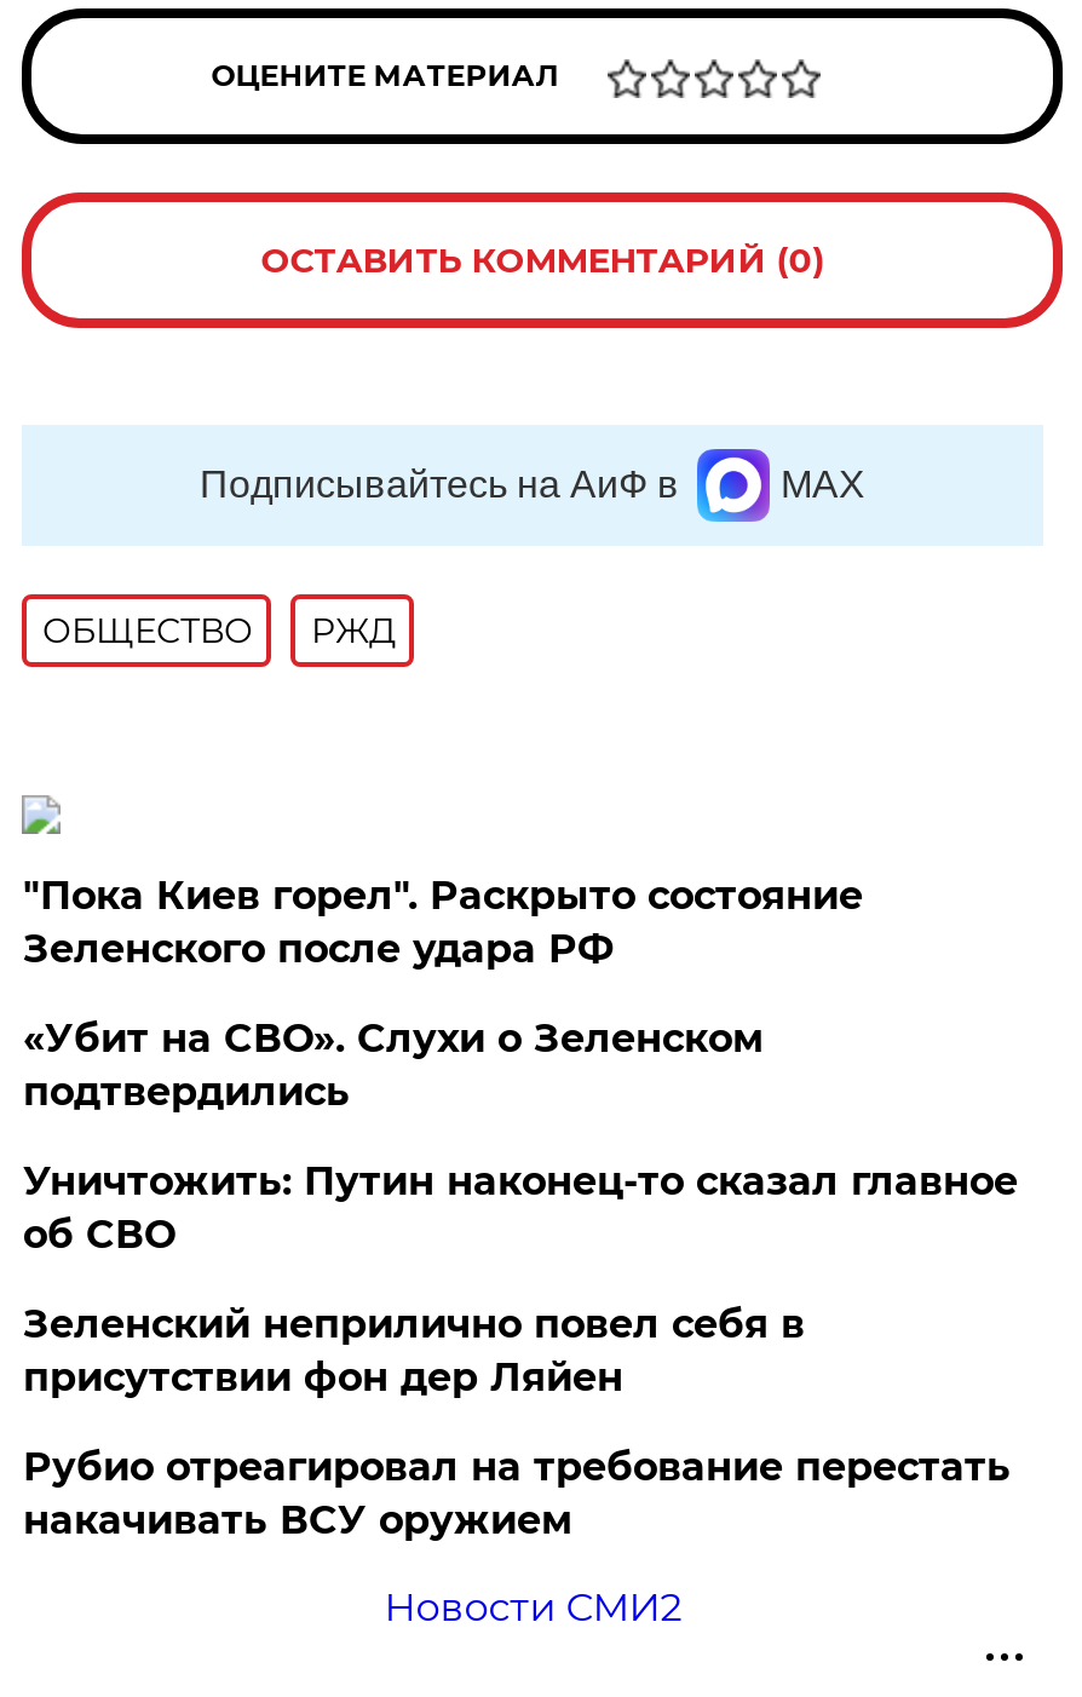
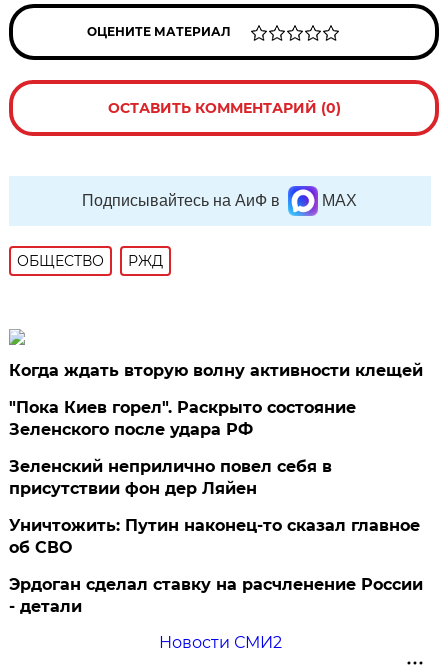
+ Когда ждать вторую волну активности клещей

moved down: "Пока Киев горел". Раскрыто состояние | Зеленского после удара РФ

- «Убит на СВО». Слухи о Зеленском
- подтвердились

moved down: Уничтожить: Путин наконец-то сказал главное | об СВО

moved up: Зеленский неприлично повел cебя в | присутствии фон дер Ляйен

- Рубио отреагировал на требование перестать
- накачивать ВСУ оружием
+ Эрдоган сделал ставку на расчленение России
+ - детали
